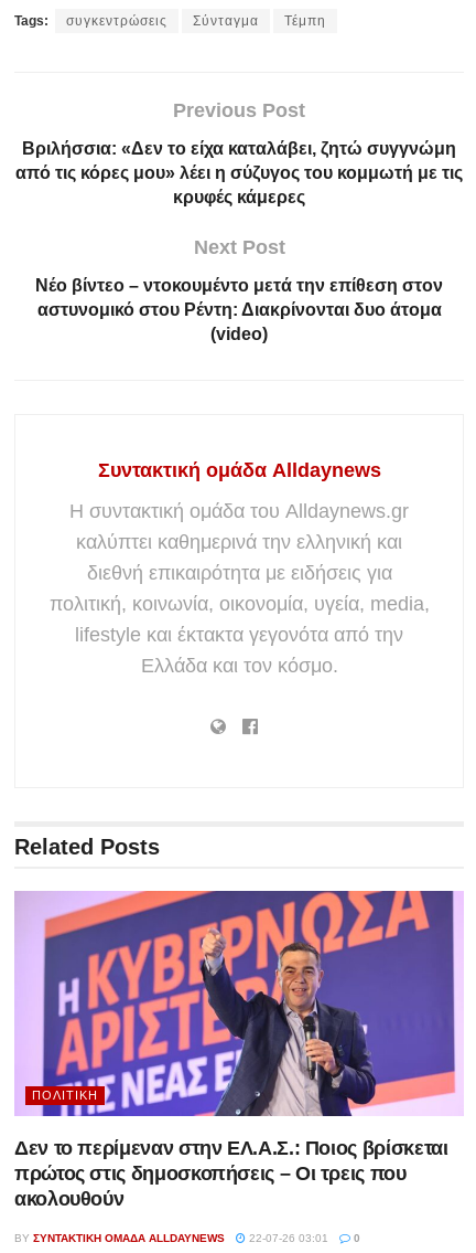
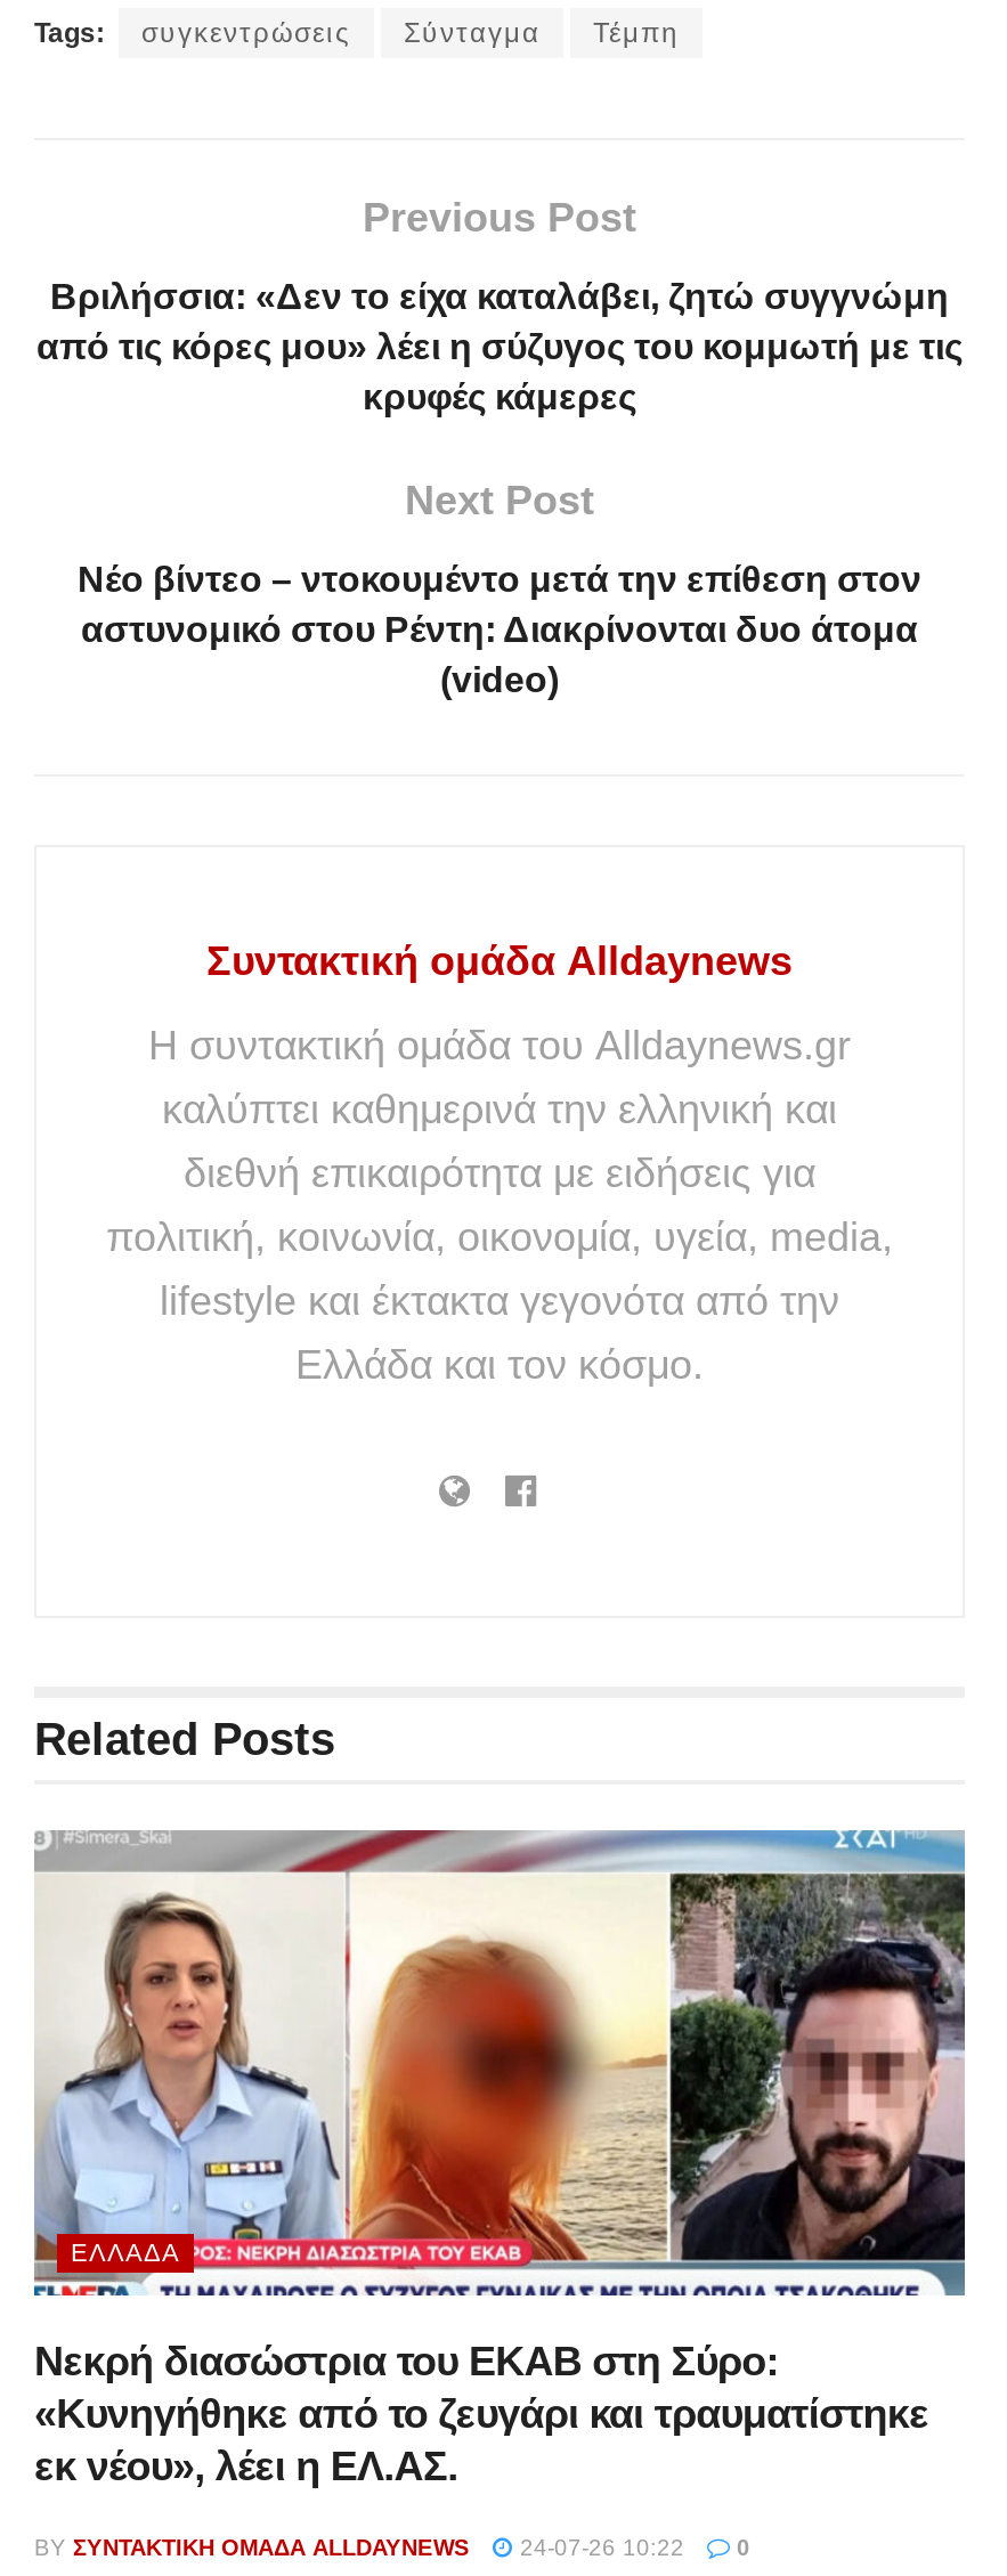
- [image]
- ΠΟΛΙΤΙΚΉ
+ [image]
+ ΕΛΛΆΔΑ

- Δεν το περίμεναν στην ΕΛ.Α.Σ.: Ποιος βρίσκεται
- πρώτος στις δημοσκοπήσεις – Οι τρεις που
- ακολουθούν
+ Νεκρή διασώστρια του ΕΚΑΒ στη Σύρο:
+ «Κυνηγήθηκε από το ζευγάρι και τραυματίστηκε
+ εκ νέου», λέει η ΕΛ.ΑΣ.

- BY ΣΥΝΤΑΚΤΙΚΉ ΟΜΆΔΑ ALLDAYNEWS 22-07-26 03:01 0
+ BY ΣΥΝΤΑΚΤΙΚΉ ΟΜΆΔΑ ALLDAYNEWS 24-07-26 10:22 0
